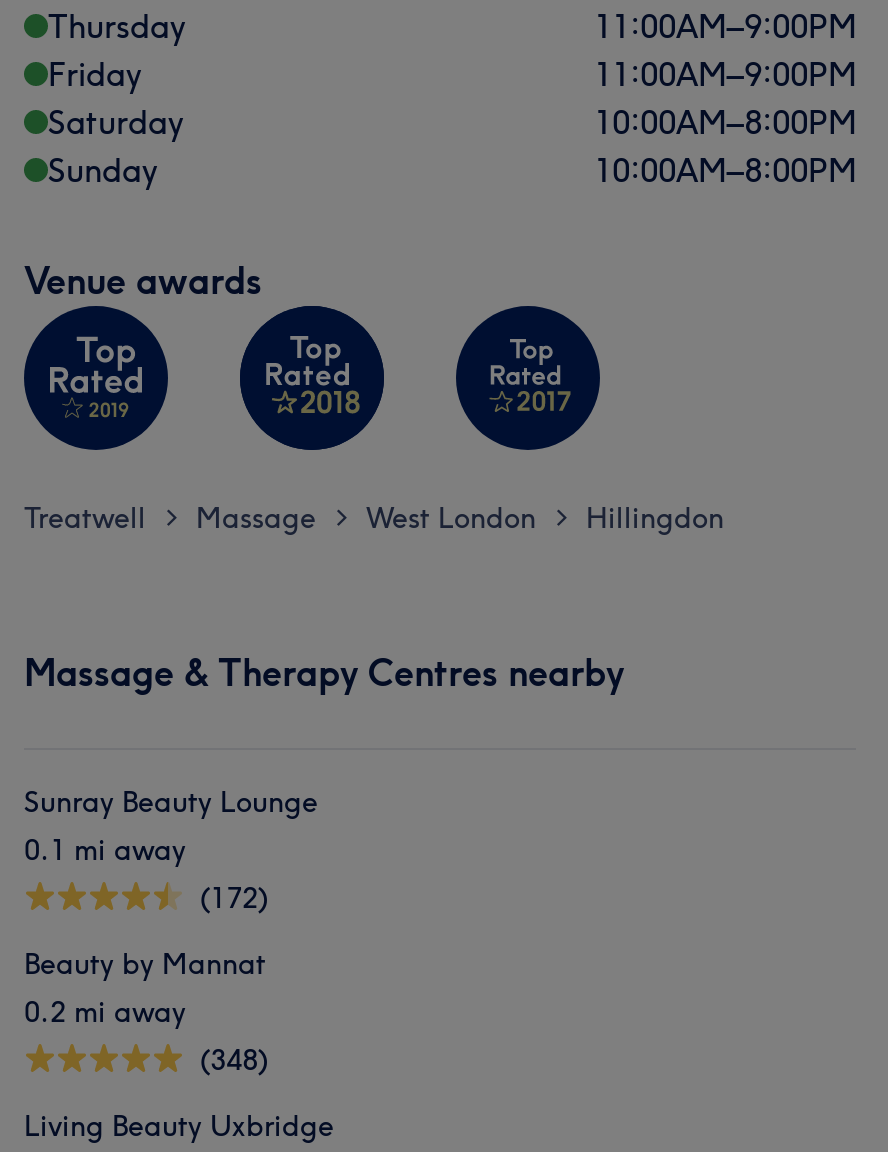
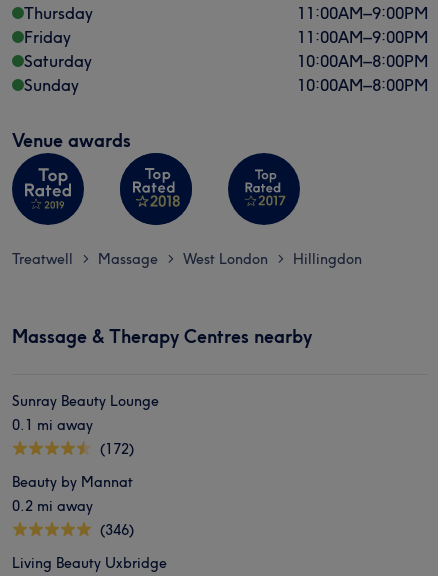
- (348)
+ (346)
